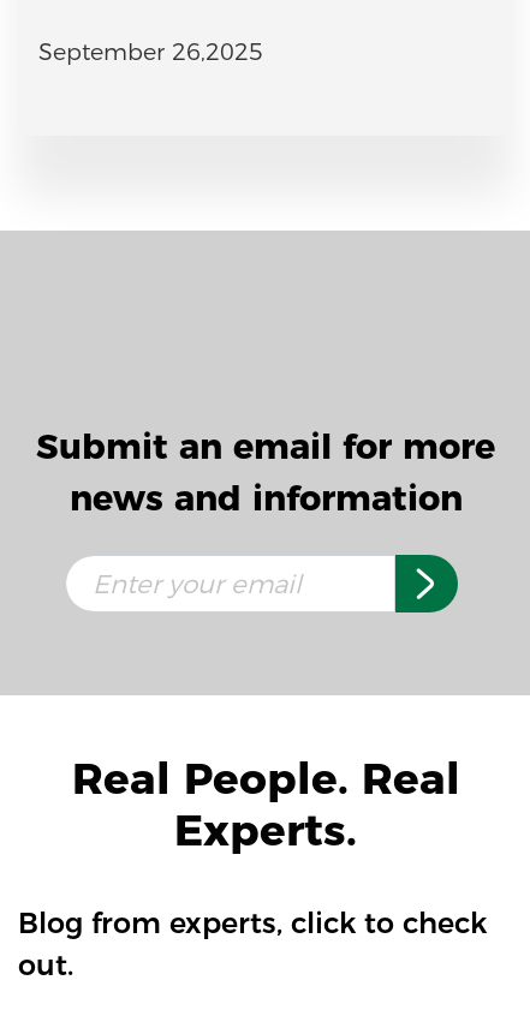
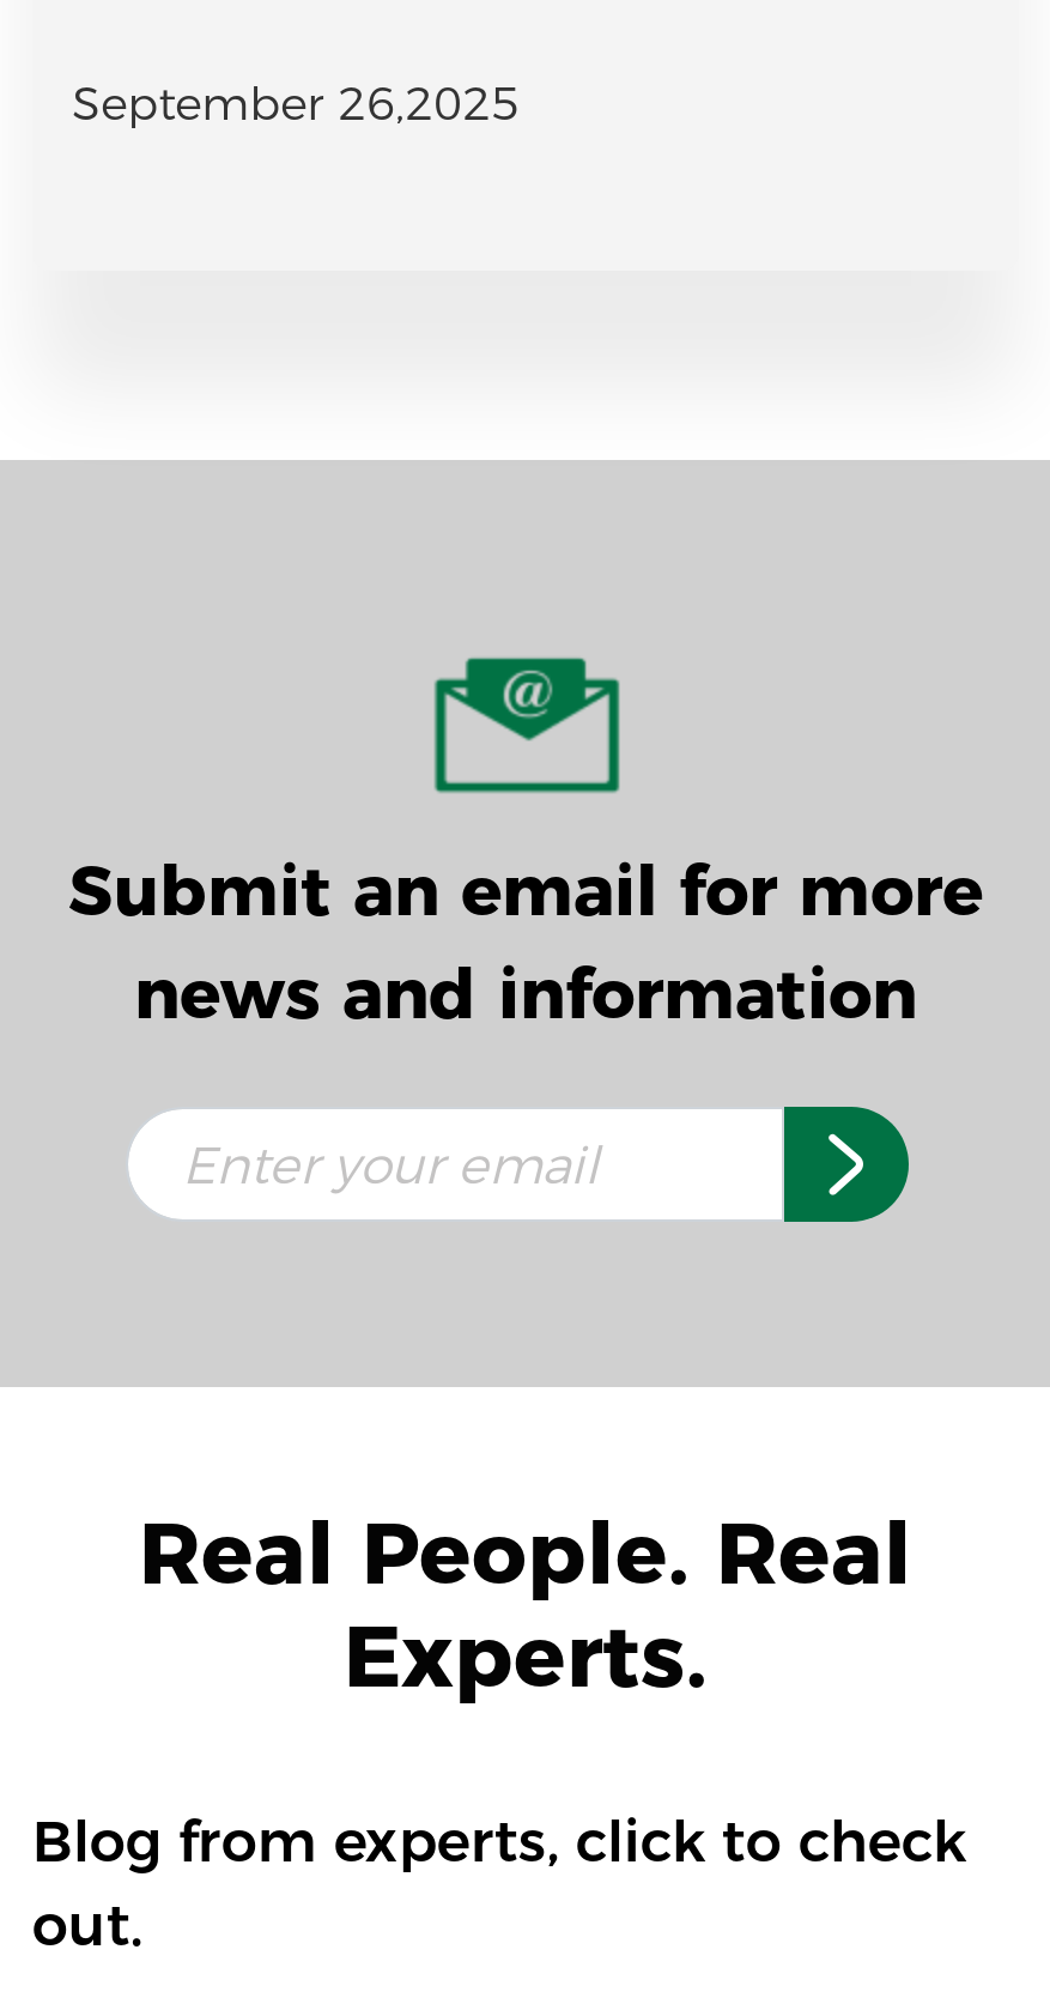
+ [image]
